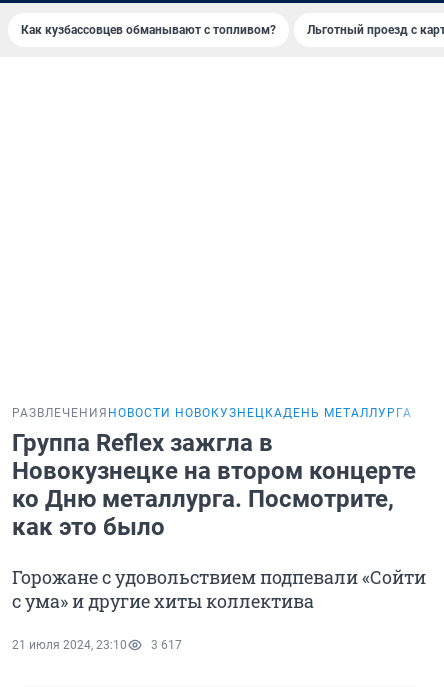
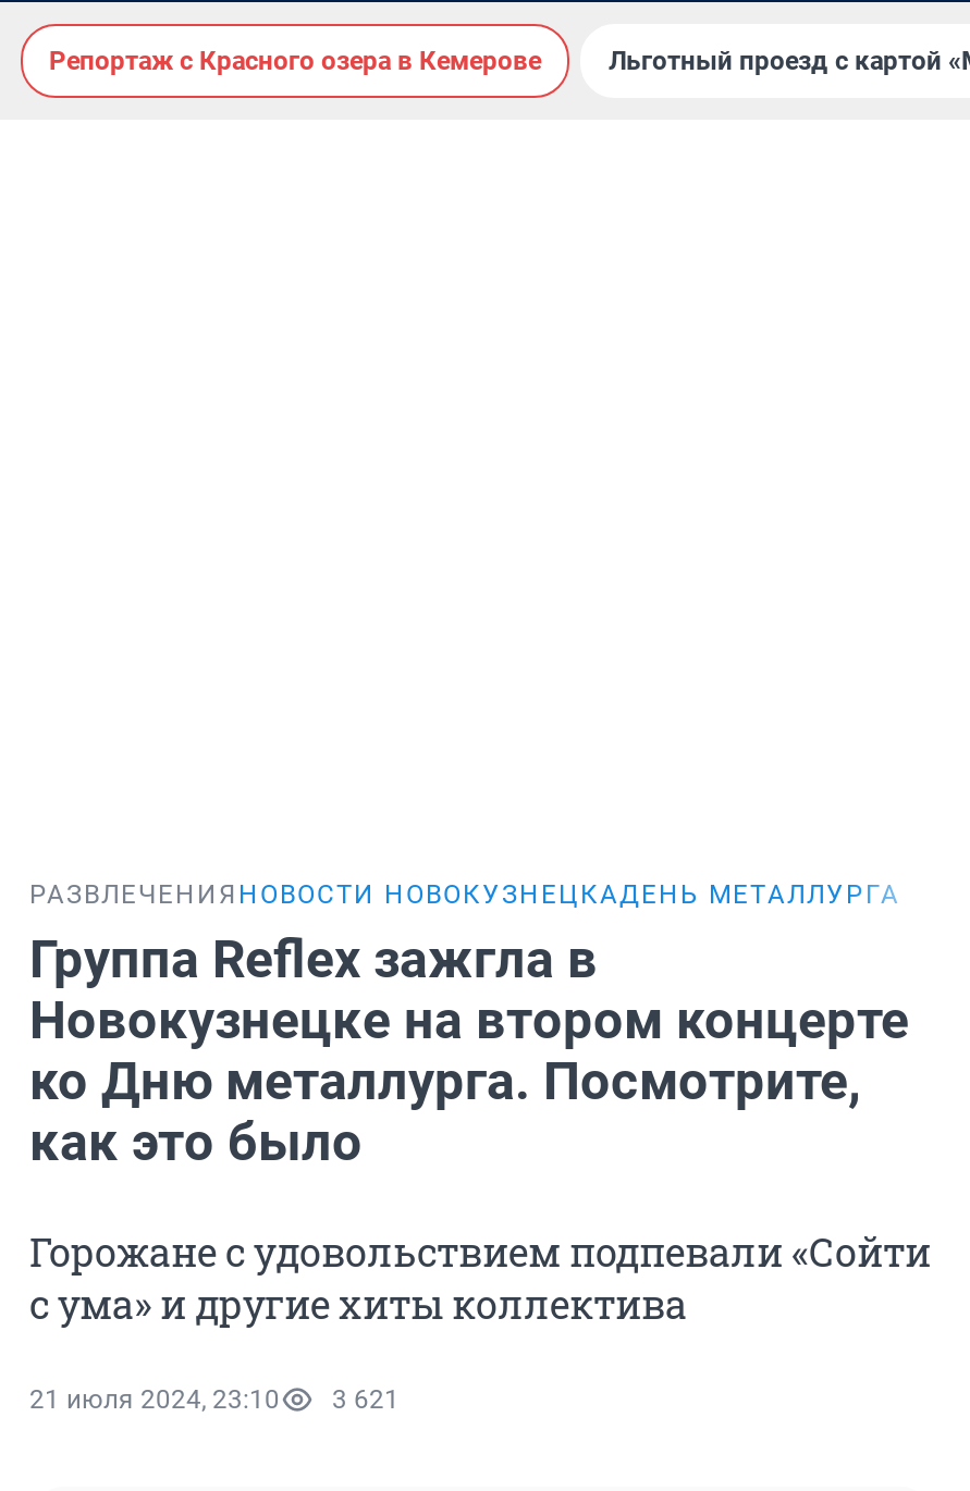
- Как кузбассовцев обманывают с топливом?
+ Репортаж с Красного озера в Кемерове

- 21 июля 2024, 23:10 3 617
+ 21 июля 2024, 23:10 3 621
